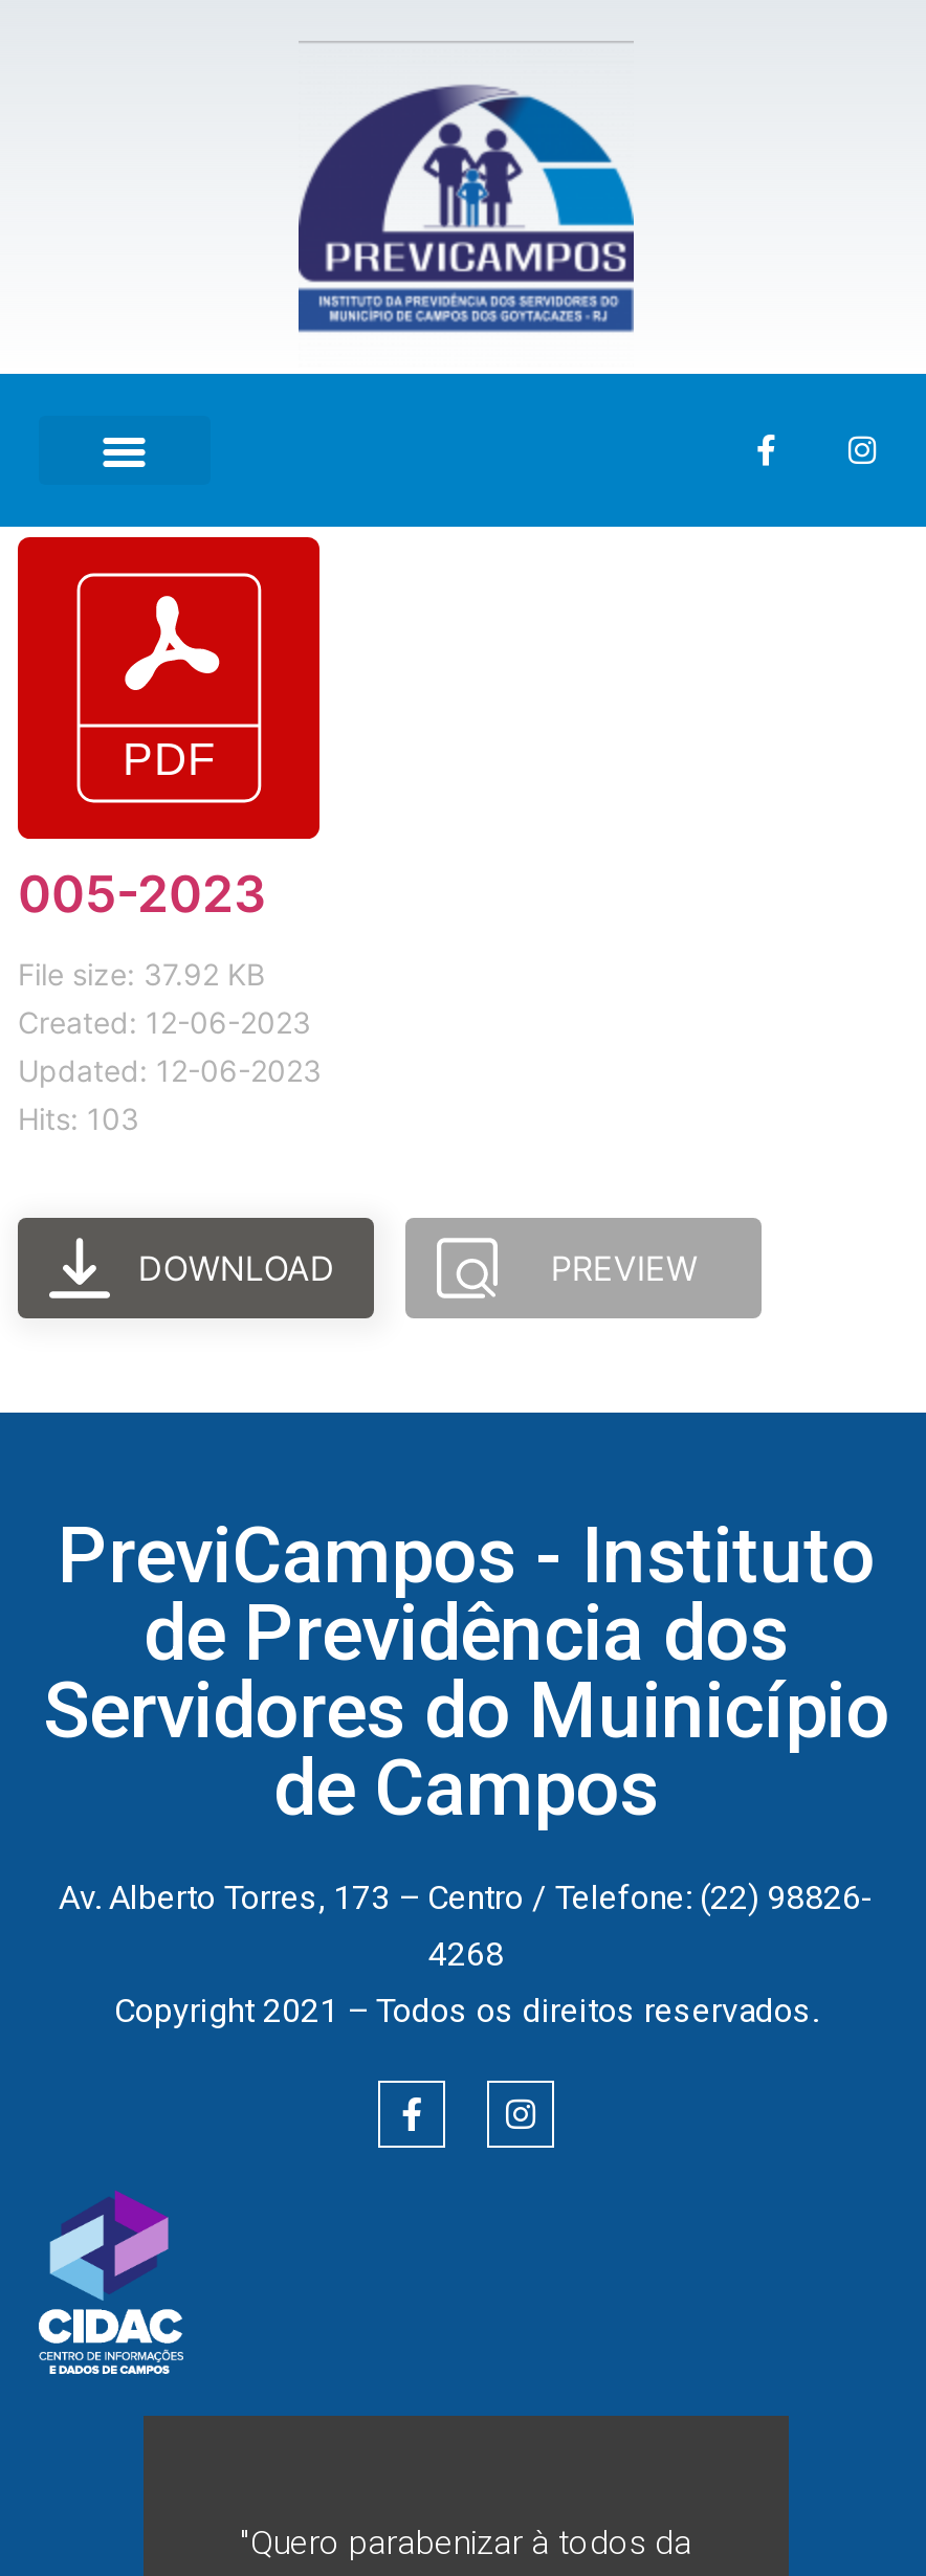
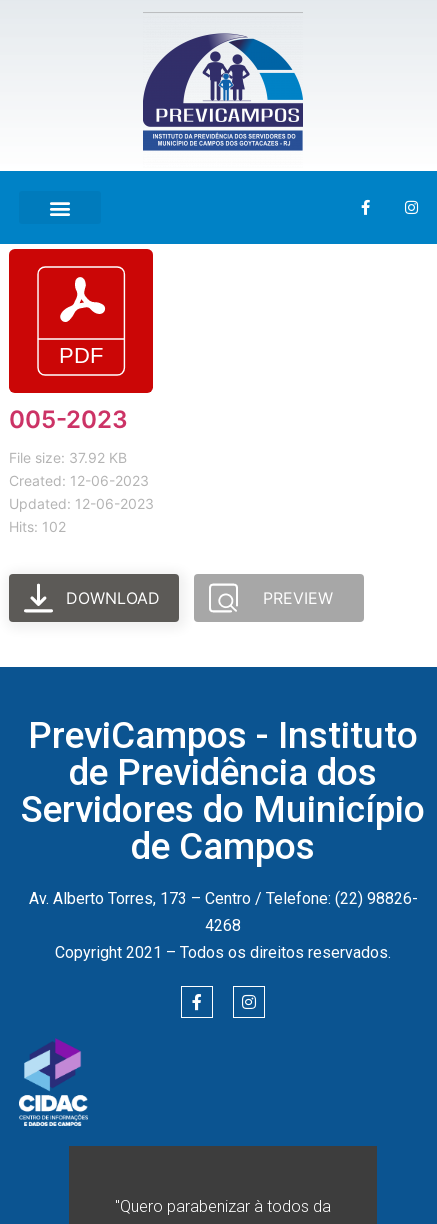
- Hits: 103
+ Hits: 102
